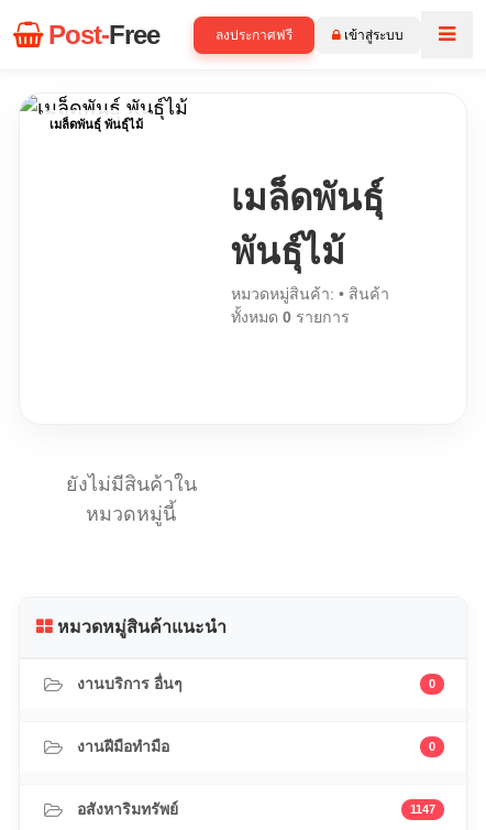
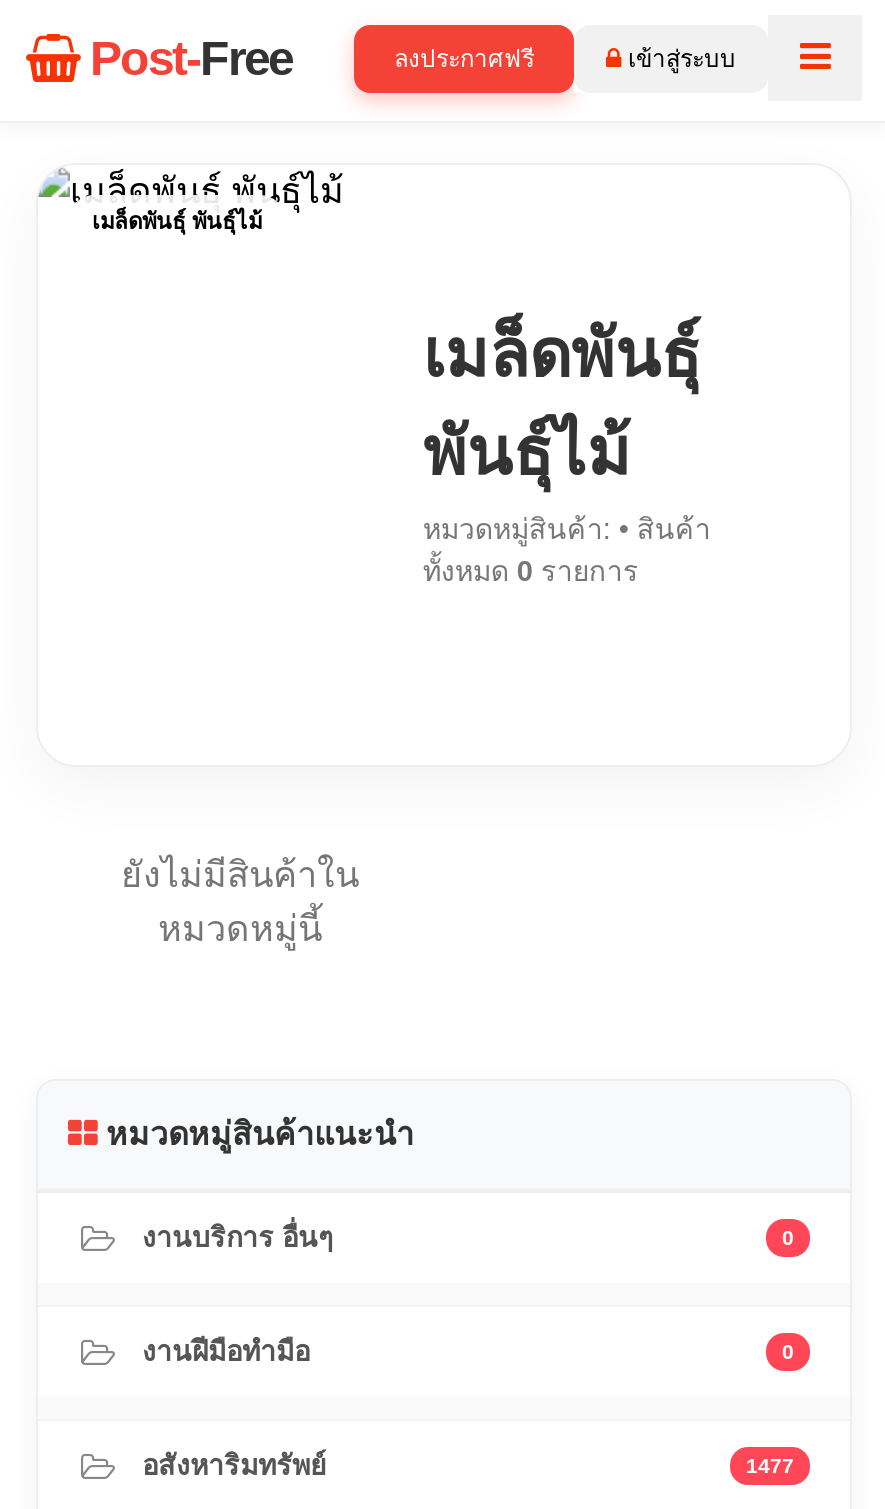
- 1147
+ 1477
